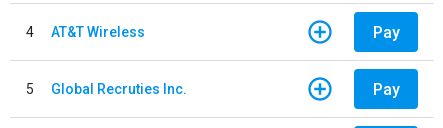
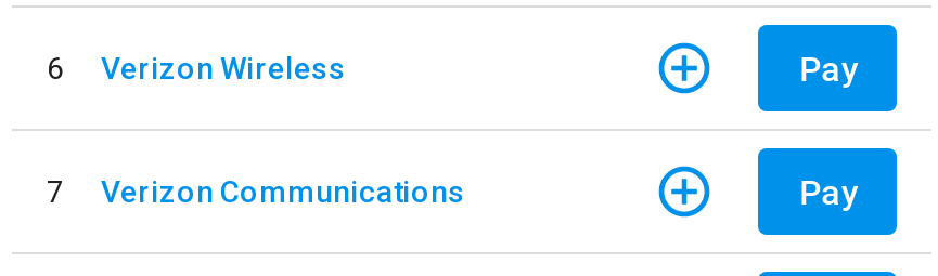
- 4
+ 6

- AT&T Wireless
+ Verizon Wireless

- 5
- Global Recruties Inc.
+ 7
+ Verizon Communications
